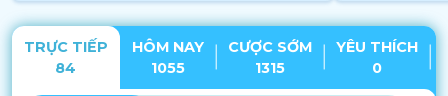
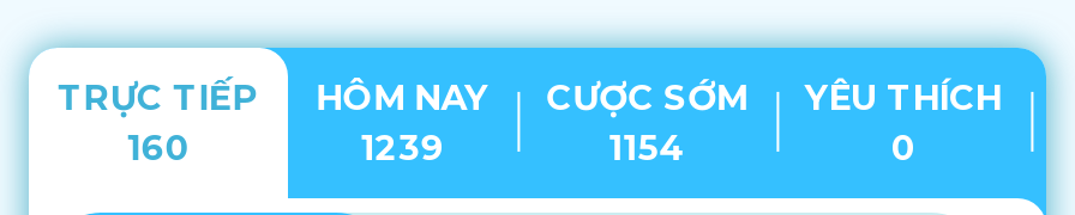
- 84
+ 160

- 1055
+ 1239

- 1315
+ 1154
